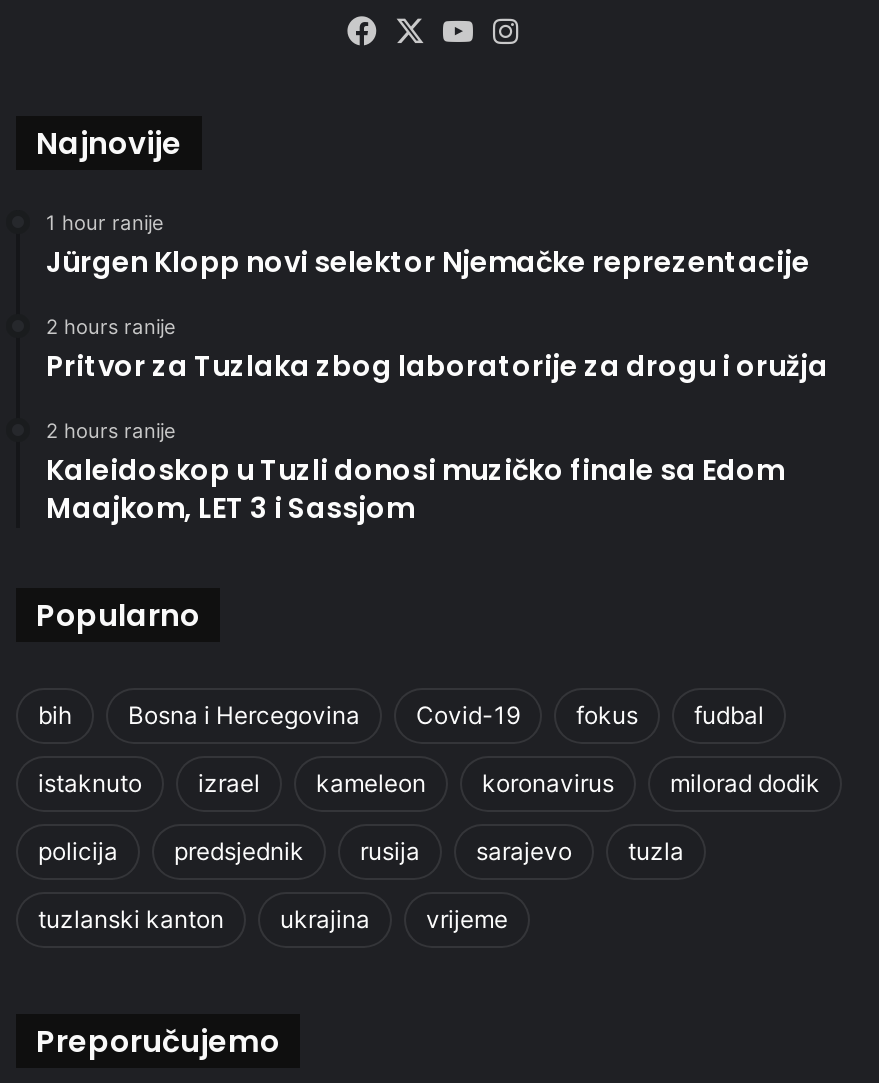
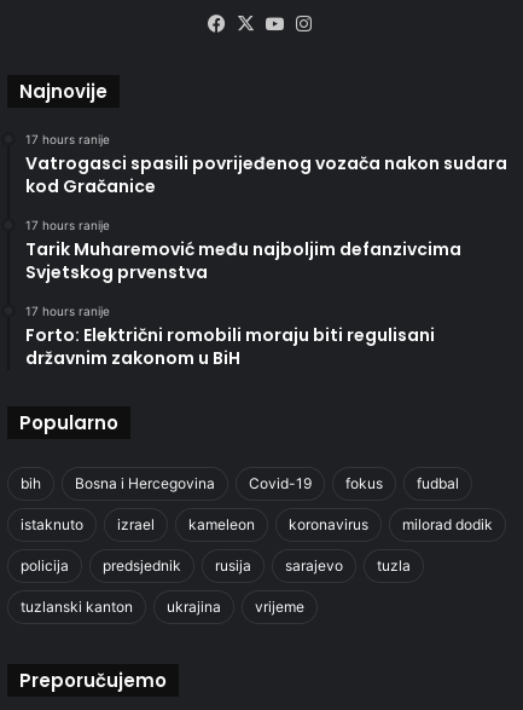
- 1 hour ranije
- Jürgen Klopp novi selektor Njemačke reprezentacije
+ 17 hours ranije
+ Vatrogasci spasili povrijeđenog vozača nakon sudara
+ kod Gračanice

- 2 hours ranije
- Pritvor za Tuzlaka zbog laboratorije za drogu i oružja
+ 17 hours ranije
+ Tarik Muharemović među najboljim defanzivcima
+ Svjetskog prvenstva

- 2 hours ranije
- Kaleidoskop u Tuzli donosi muzičko finale sa Edom
- Maajkom, LET 3 i Sassjom
+ 17 hours ranije
+ Forto: Električni romobili moraju biti regulisani
+ državnim zakonom u BiH
